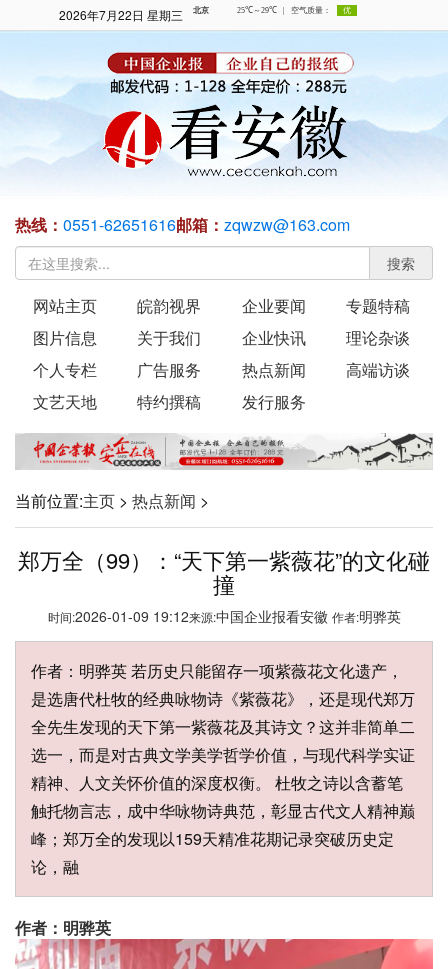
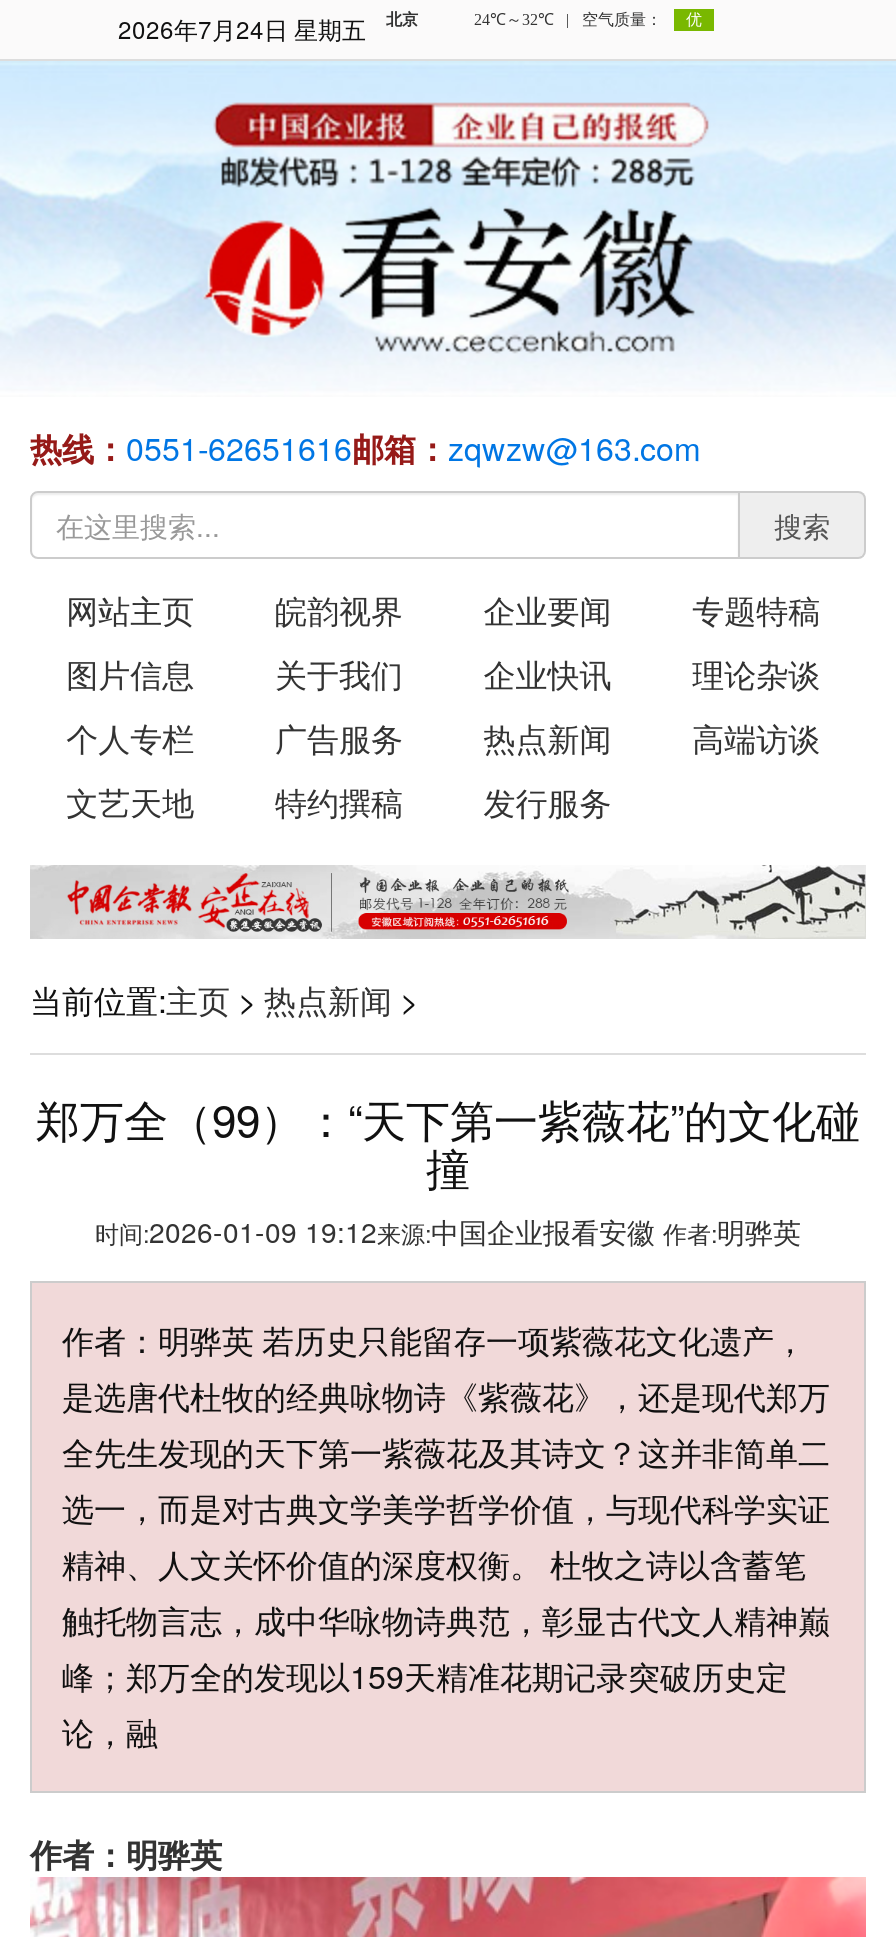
- 2026年7月22日 星期三
+ 2026年7月24日 星期五
